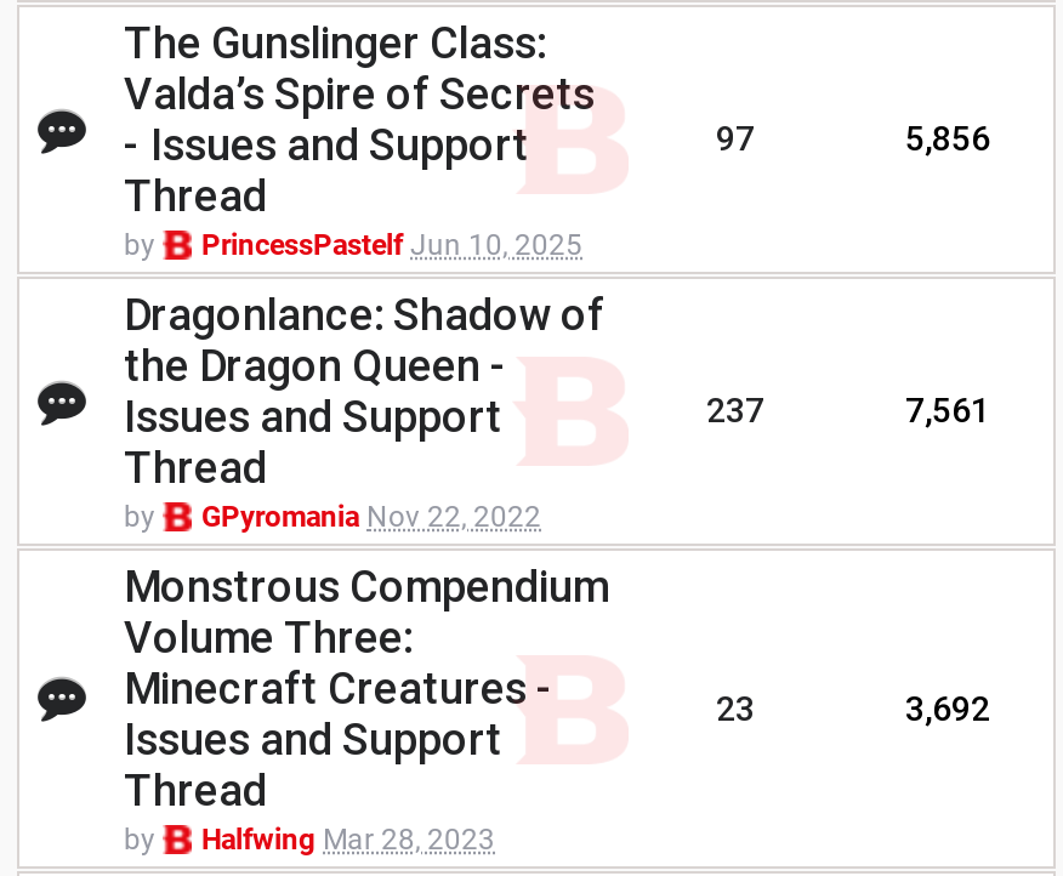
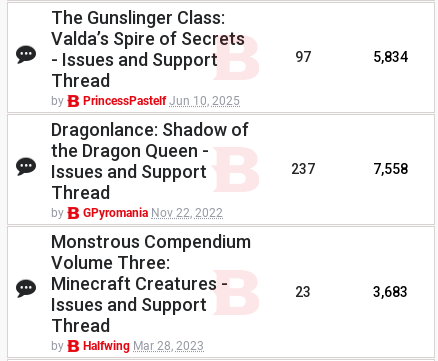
- 5,856
+ 5,834

- 7,561
+ 7,558

- 3,692
+ 3,683
